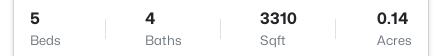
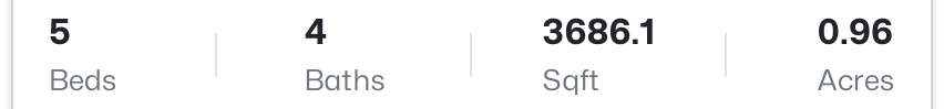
- 3310
+ 3686.1

- 0.14
+ 0.96
